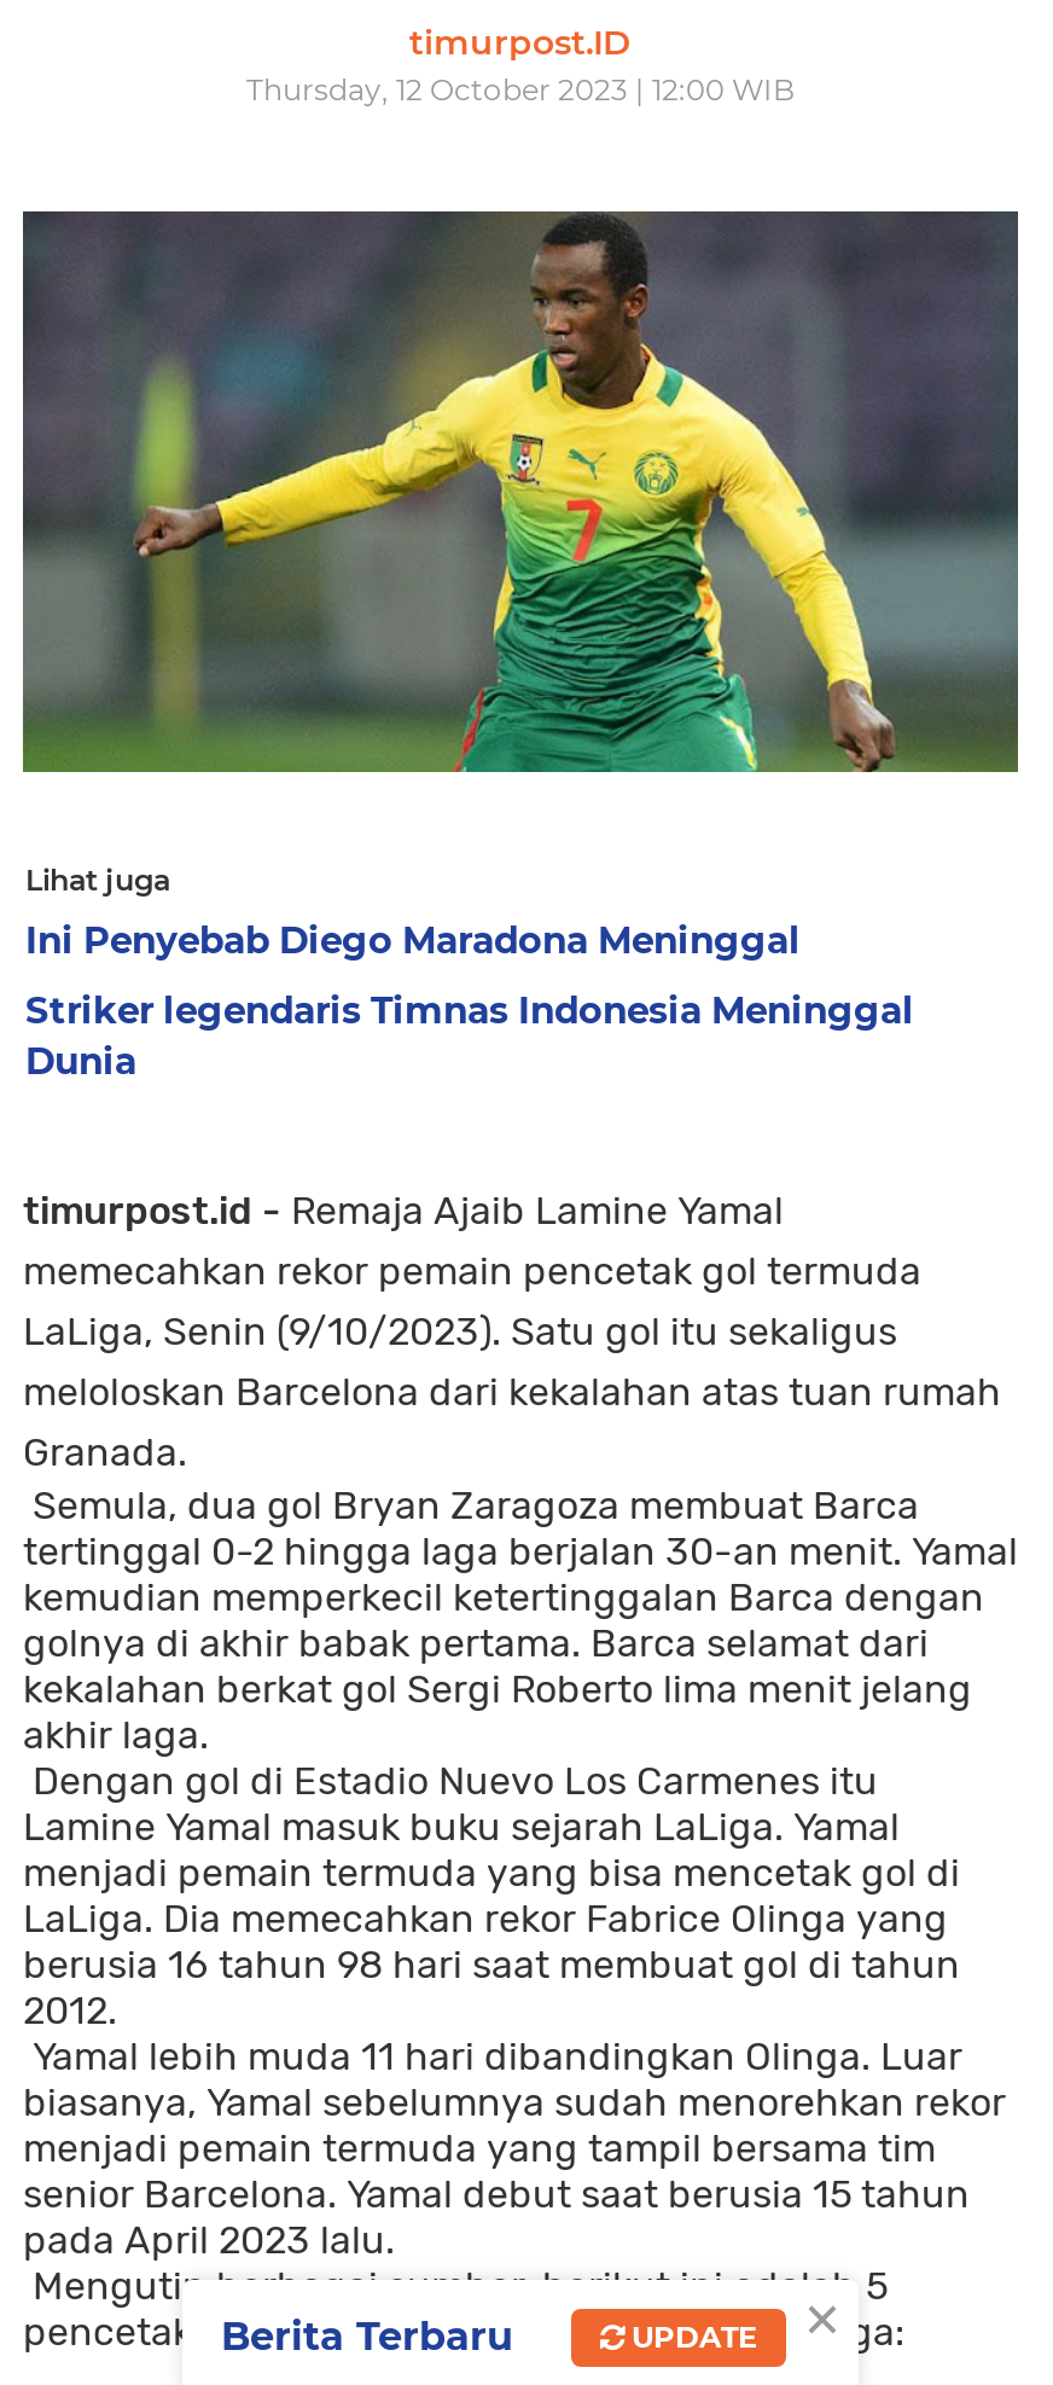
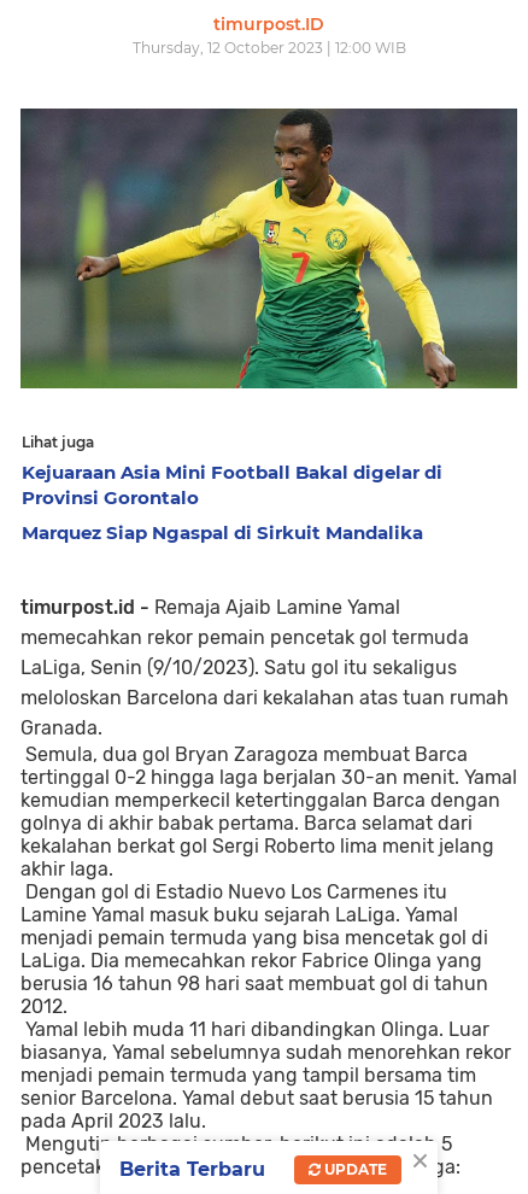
- Ini Penyebab Diego Maradona Meninggal
+ Kejuaraan Asia Mini Football Bakal digelar di
+ Provinsi Gorontalo

- Striker legendaris Timnas Indonesia Meninggal
- Dunia
+ Marquez Siap Ngaspal di Sirkuit Mandalika
